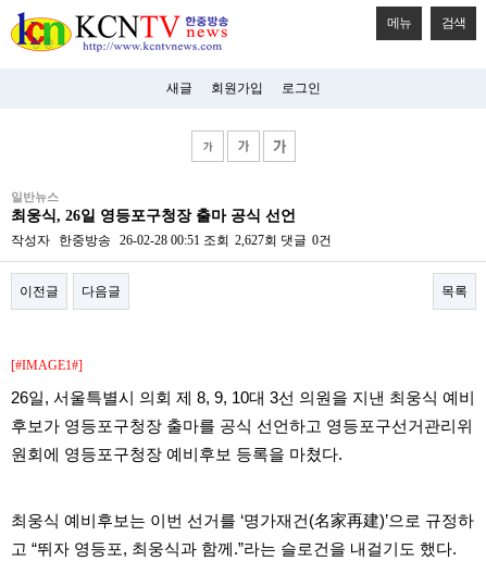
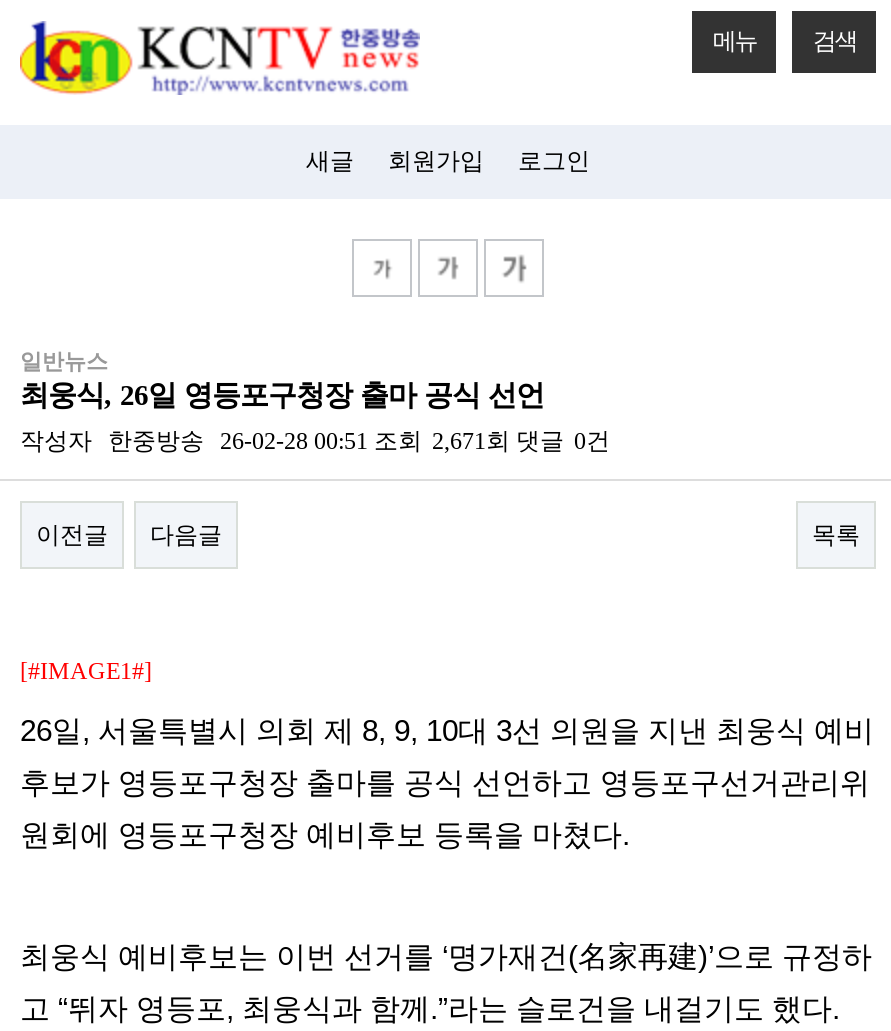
- 작성자 한중방송 26-02-28 00:51 조회 2,627회 댓글 0건
+ 작성자 한중방송 26-02-28 00:51 조회 2,671회 댓글 0건
